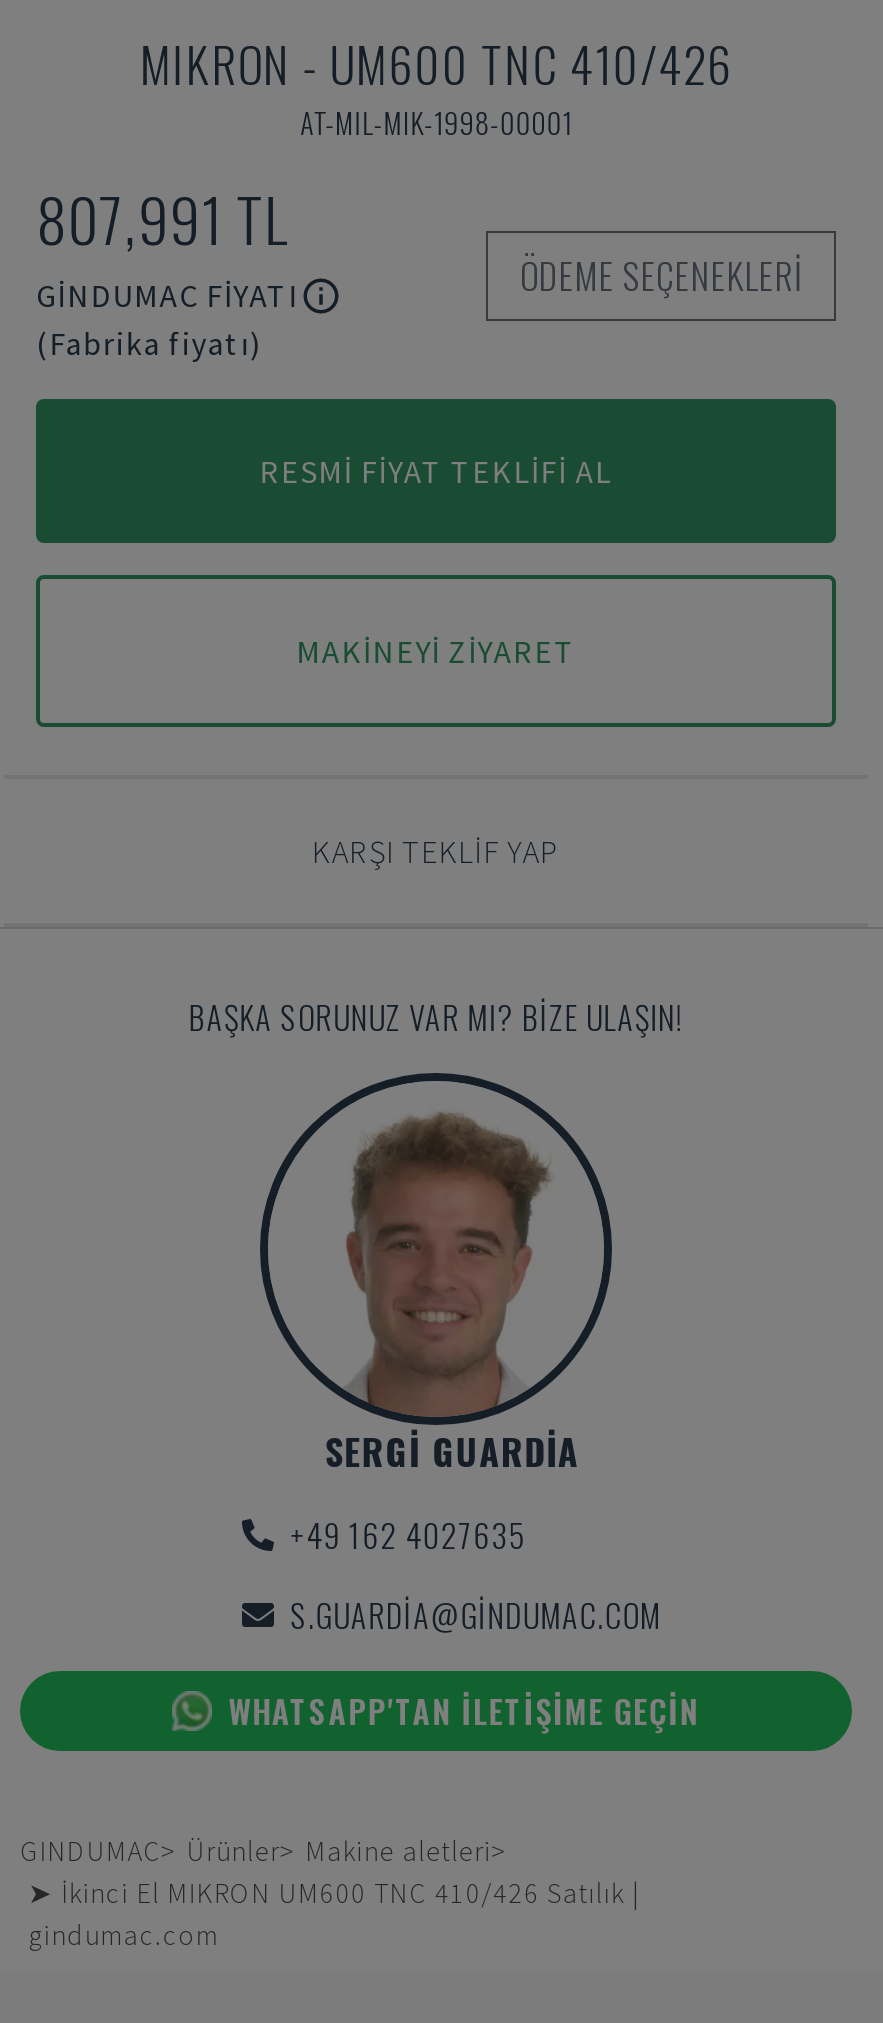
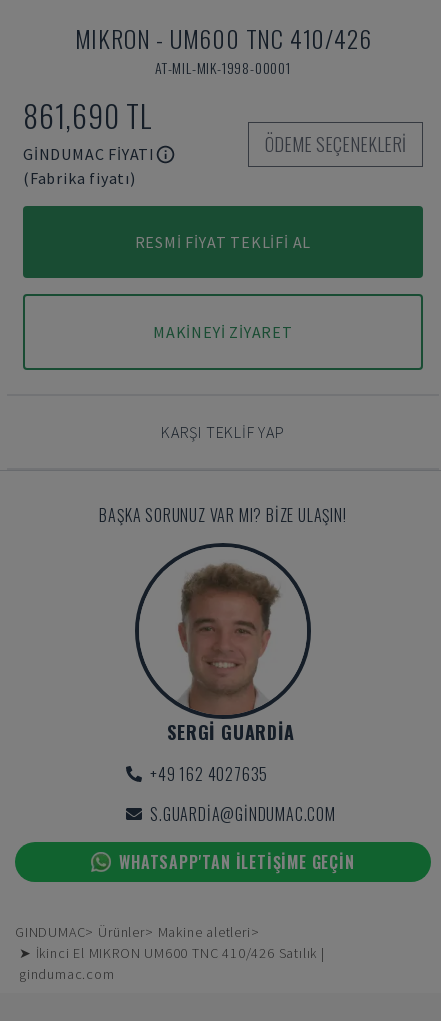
- 807,991 TL
+ 861,690 TL
